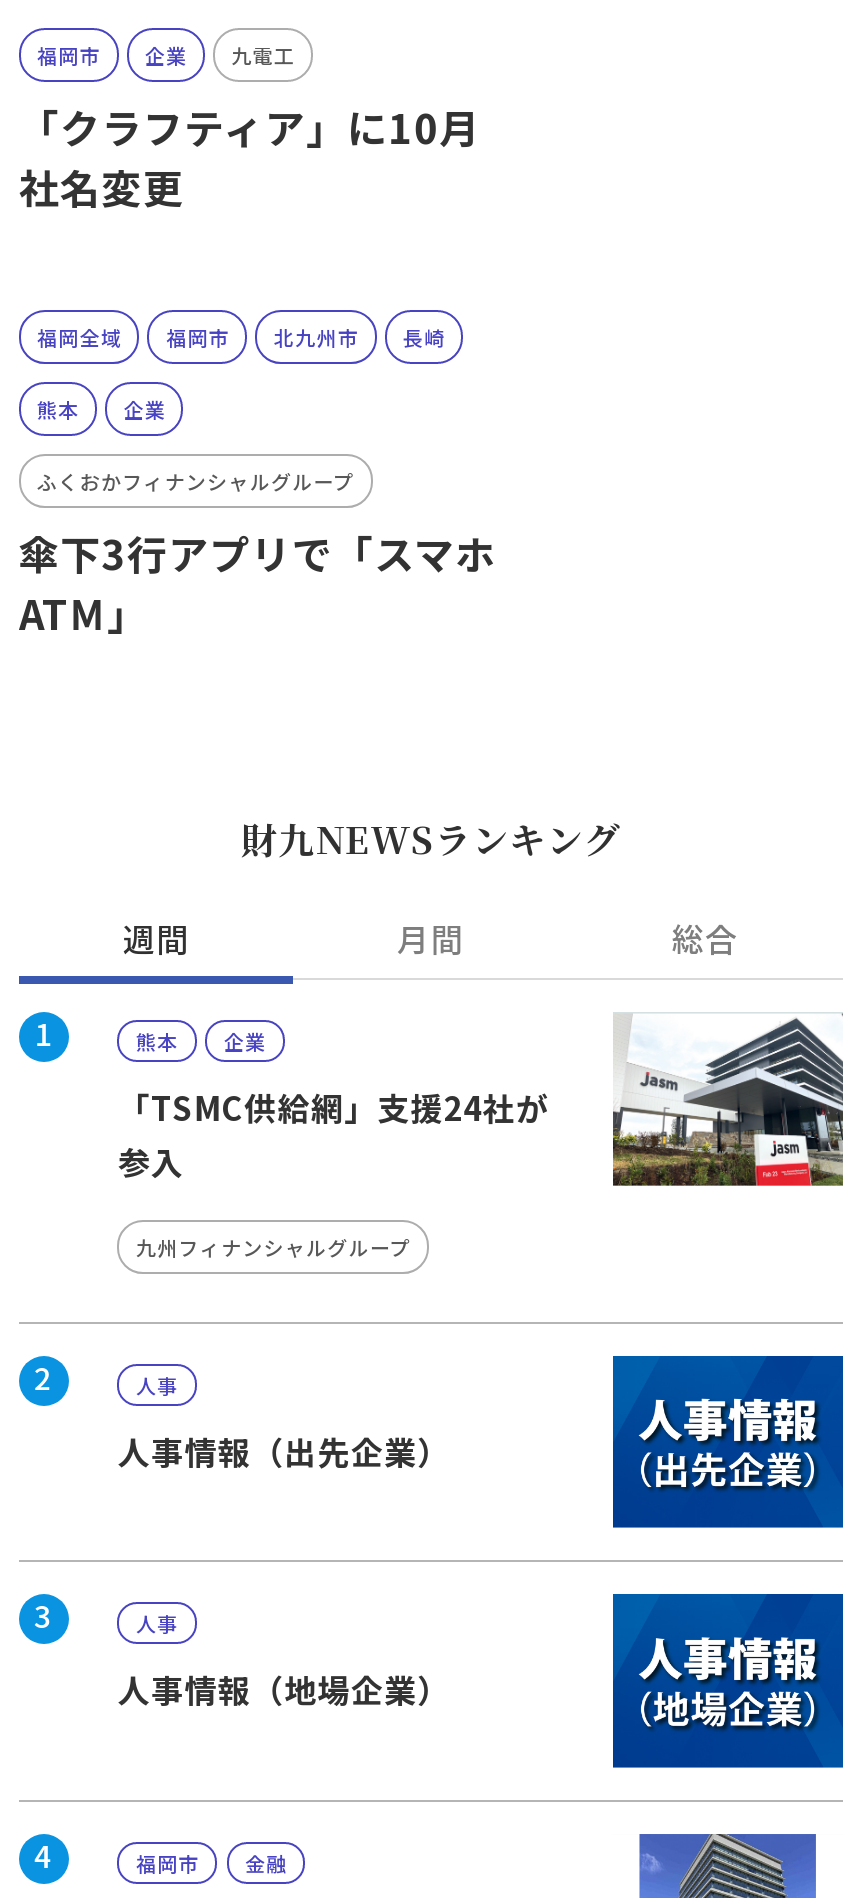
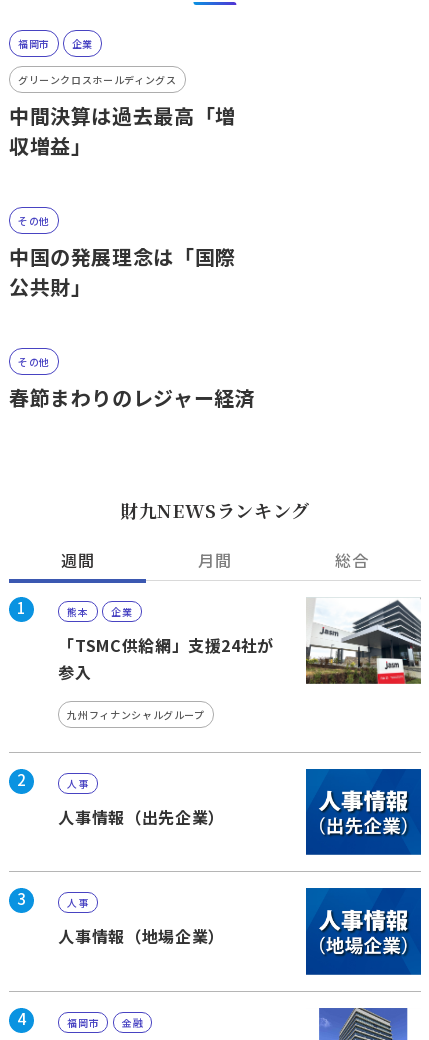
- 九電工
+ グリーンクロスホールディングス

- 「クラフティア」に10月
- 社名変更
+ 中間決算は過去最高「増
+ 収増益」

- 福岡全域
- 福岡市
- 北九州市
- 長崎
+ その他

- 熊本
- 企業
+ 中国の発展理念は「国際
+ 公共財」

- ふくおかフィナンシャルグループ
+ その他

- 傘下3行アプリで「スマホ
- ATM」
+ 春節まわりのレジャー経済
